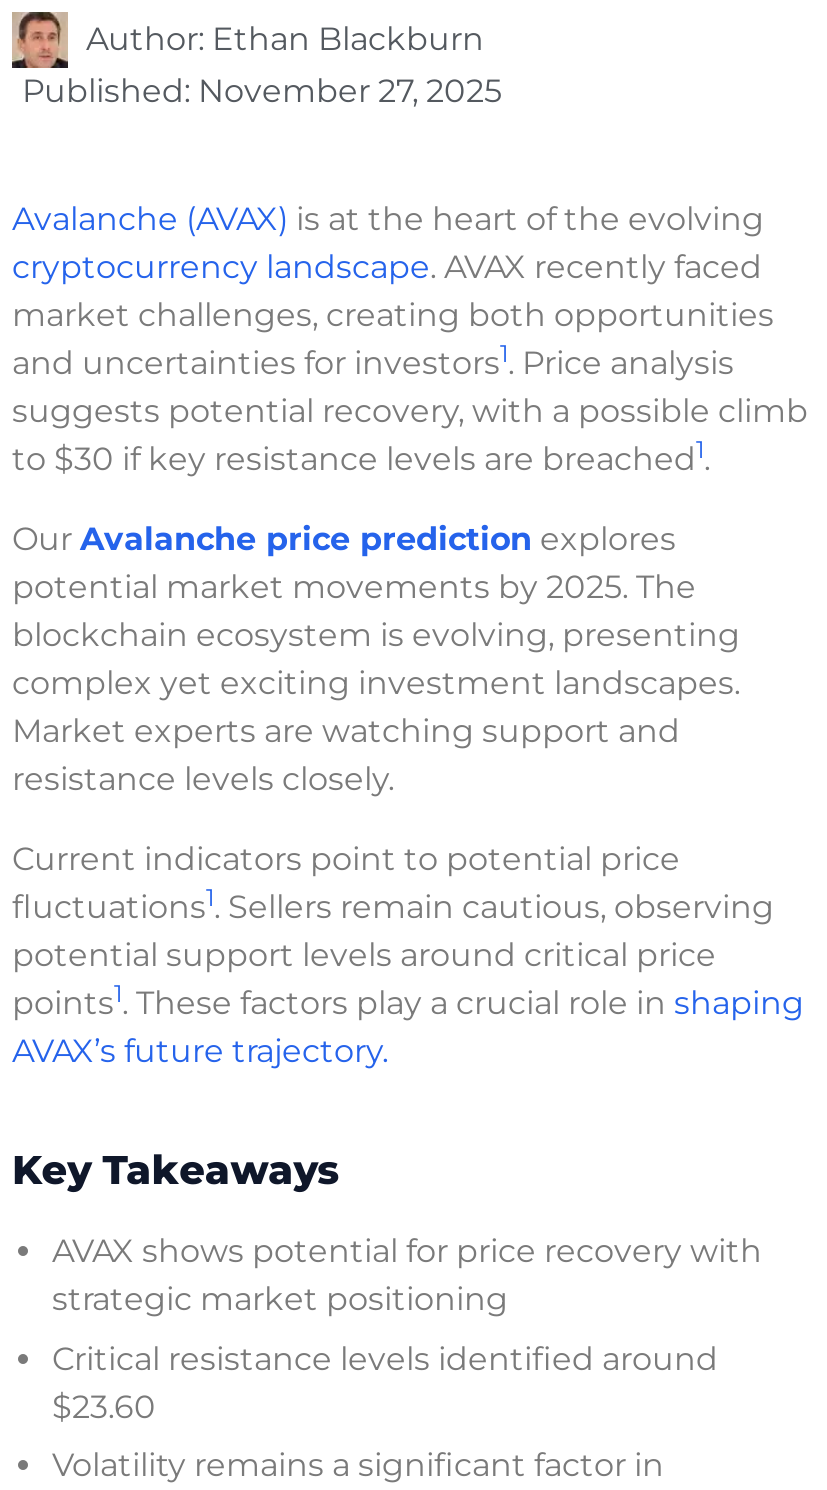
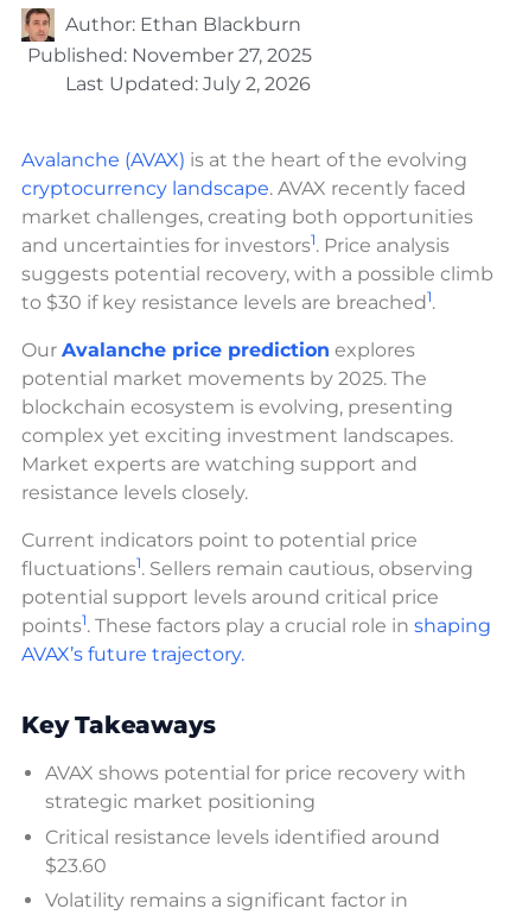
+ Last Updated: July 2, 2026
